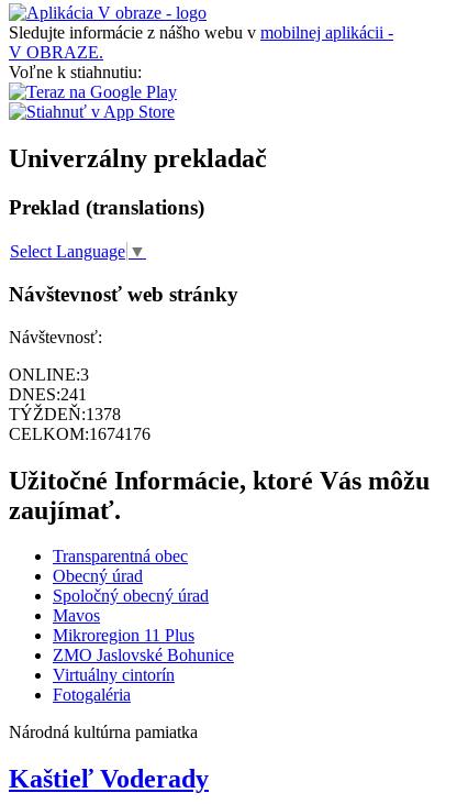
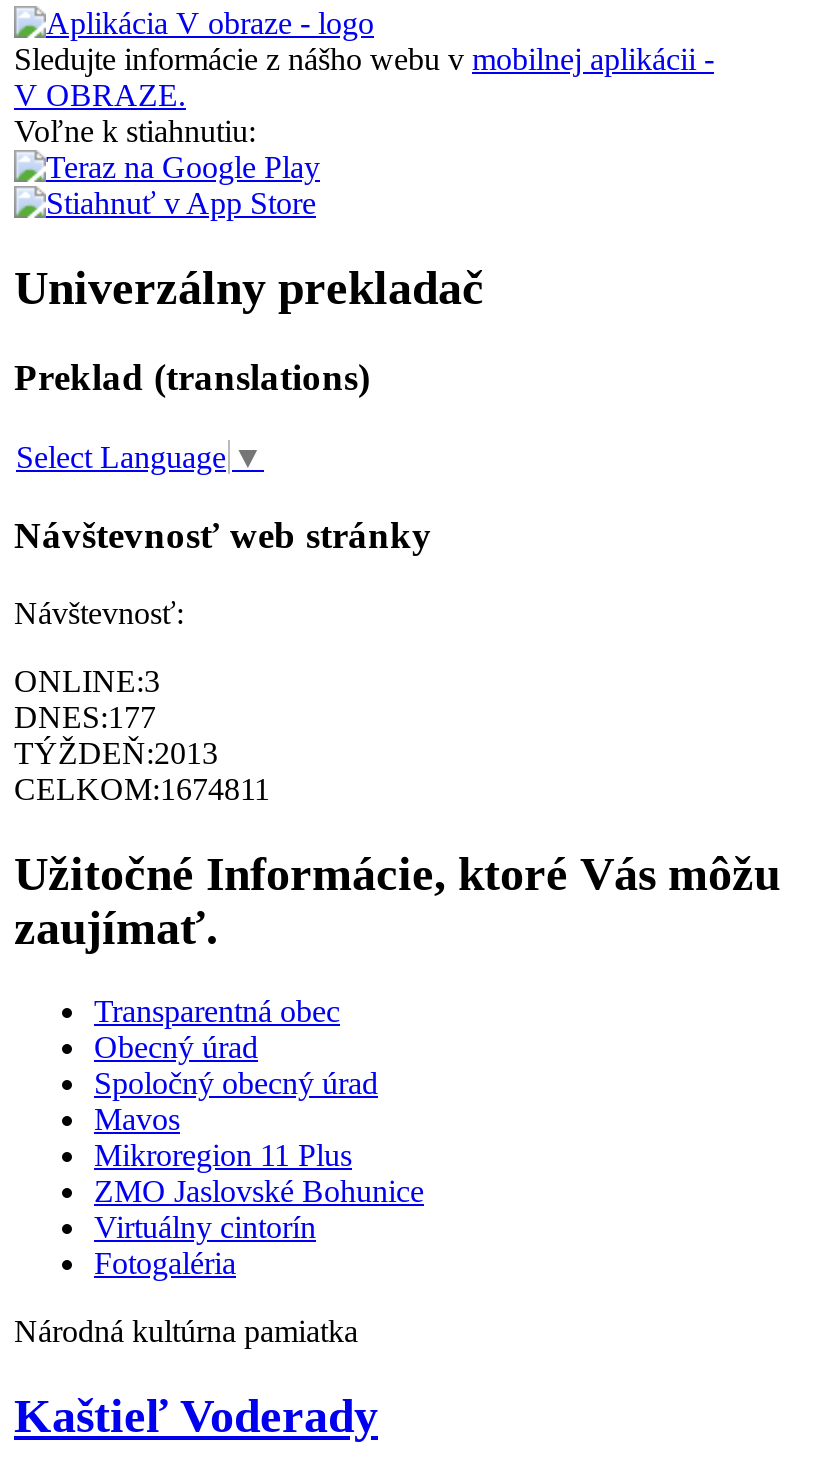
- DNES:241
+ DNES:177

- TÝŽDEŇ:1378
+ TÝŽDEŇ:2013

- CELKOM:1674176
+ CELKOM:1674811
